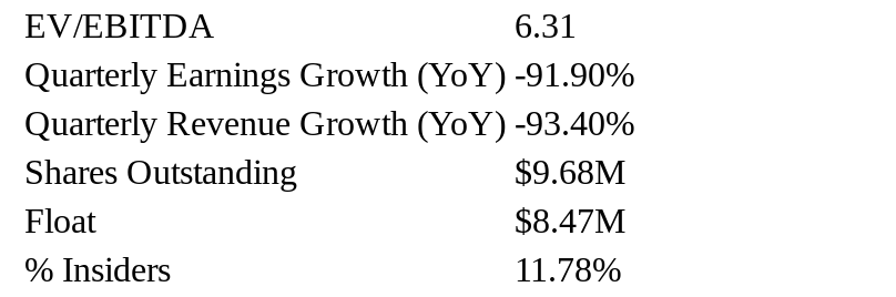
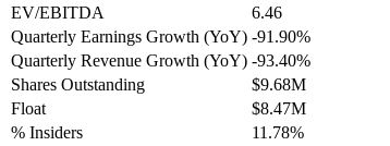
- 6.31
+ 6.46
